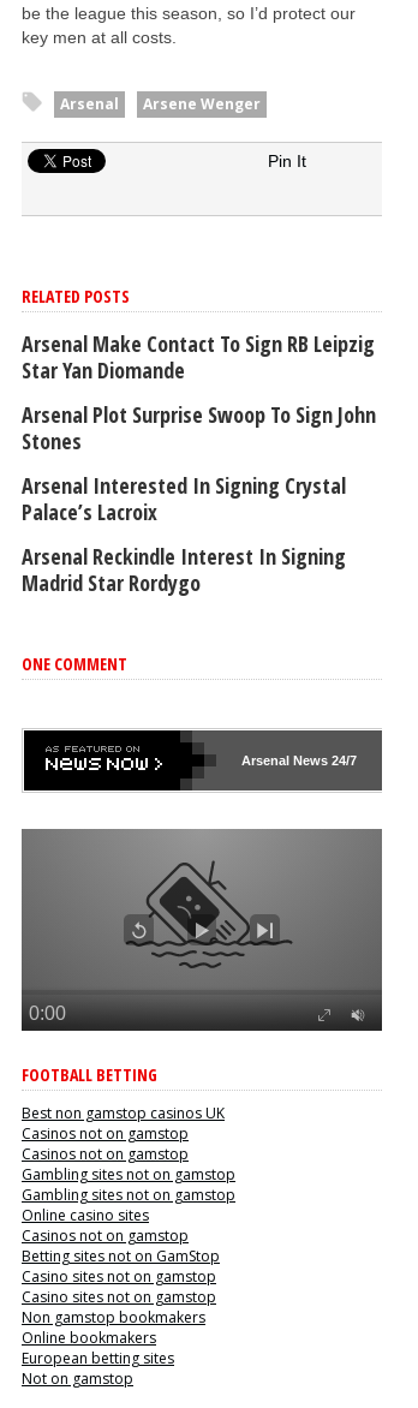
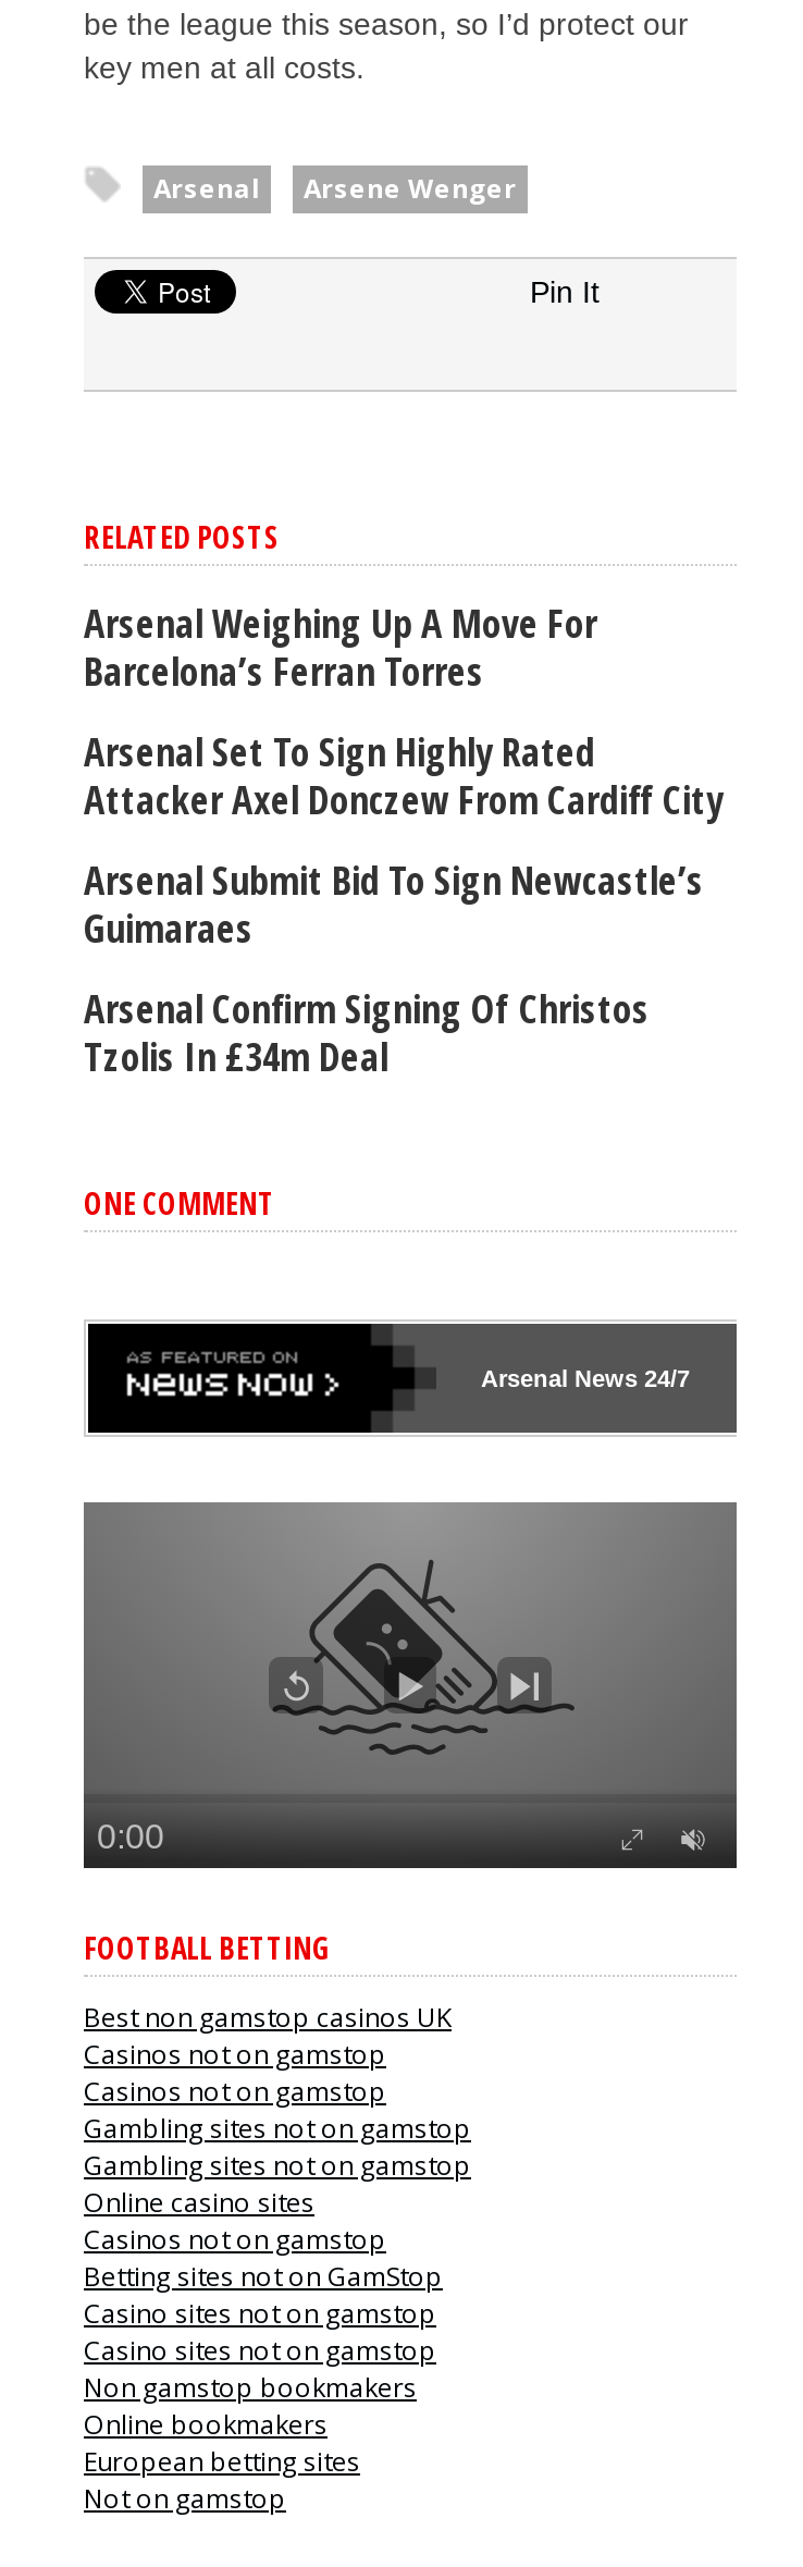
- Arsenal Make Contact To Sign RB Leipzig
- Star Yan Diomande
+ Arsenal Weighing Up A Move For
+ Barcelona’s Ferran Torres

- Arsenal Plot Surprise Swoop To Sign John
- Stones
+ Arsenal Set To Sign Highly Rated
+ Attacker Axel Donczew From Cardiff City

- Arsenal Interested In Signing Crystal
- Palace’s Lacroix
+ Arsenal Submit Bid To Sign Newcastle’s
+ Guimaraes

- Arsenal Reckindle Interest In Signing
- Madrid Star Rordygo
+ Arsenal Confirm Signing Of Christos
+ Tzolis In £34m Deal
